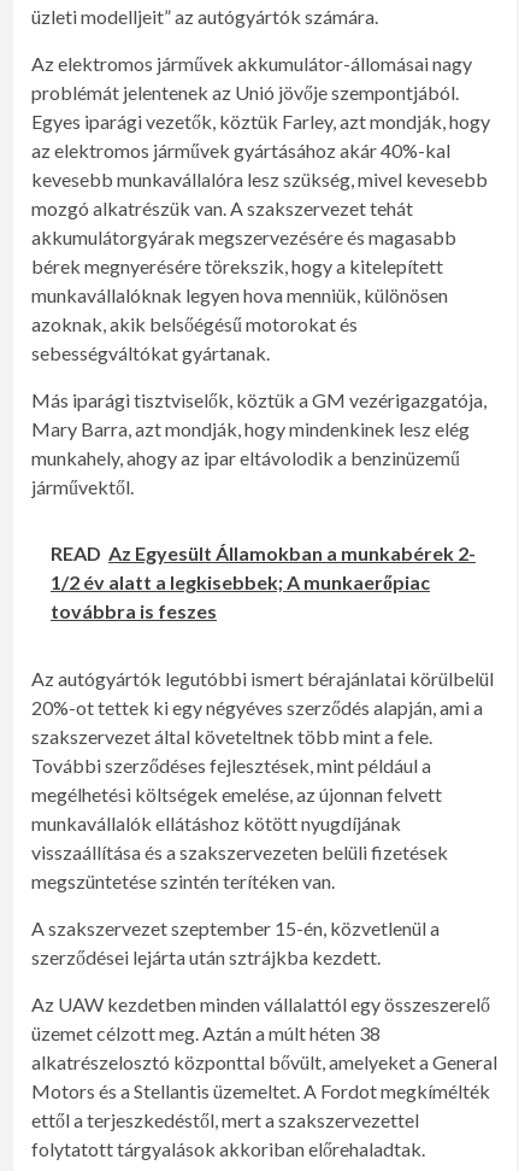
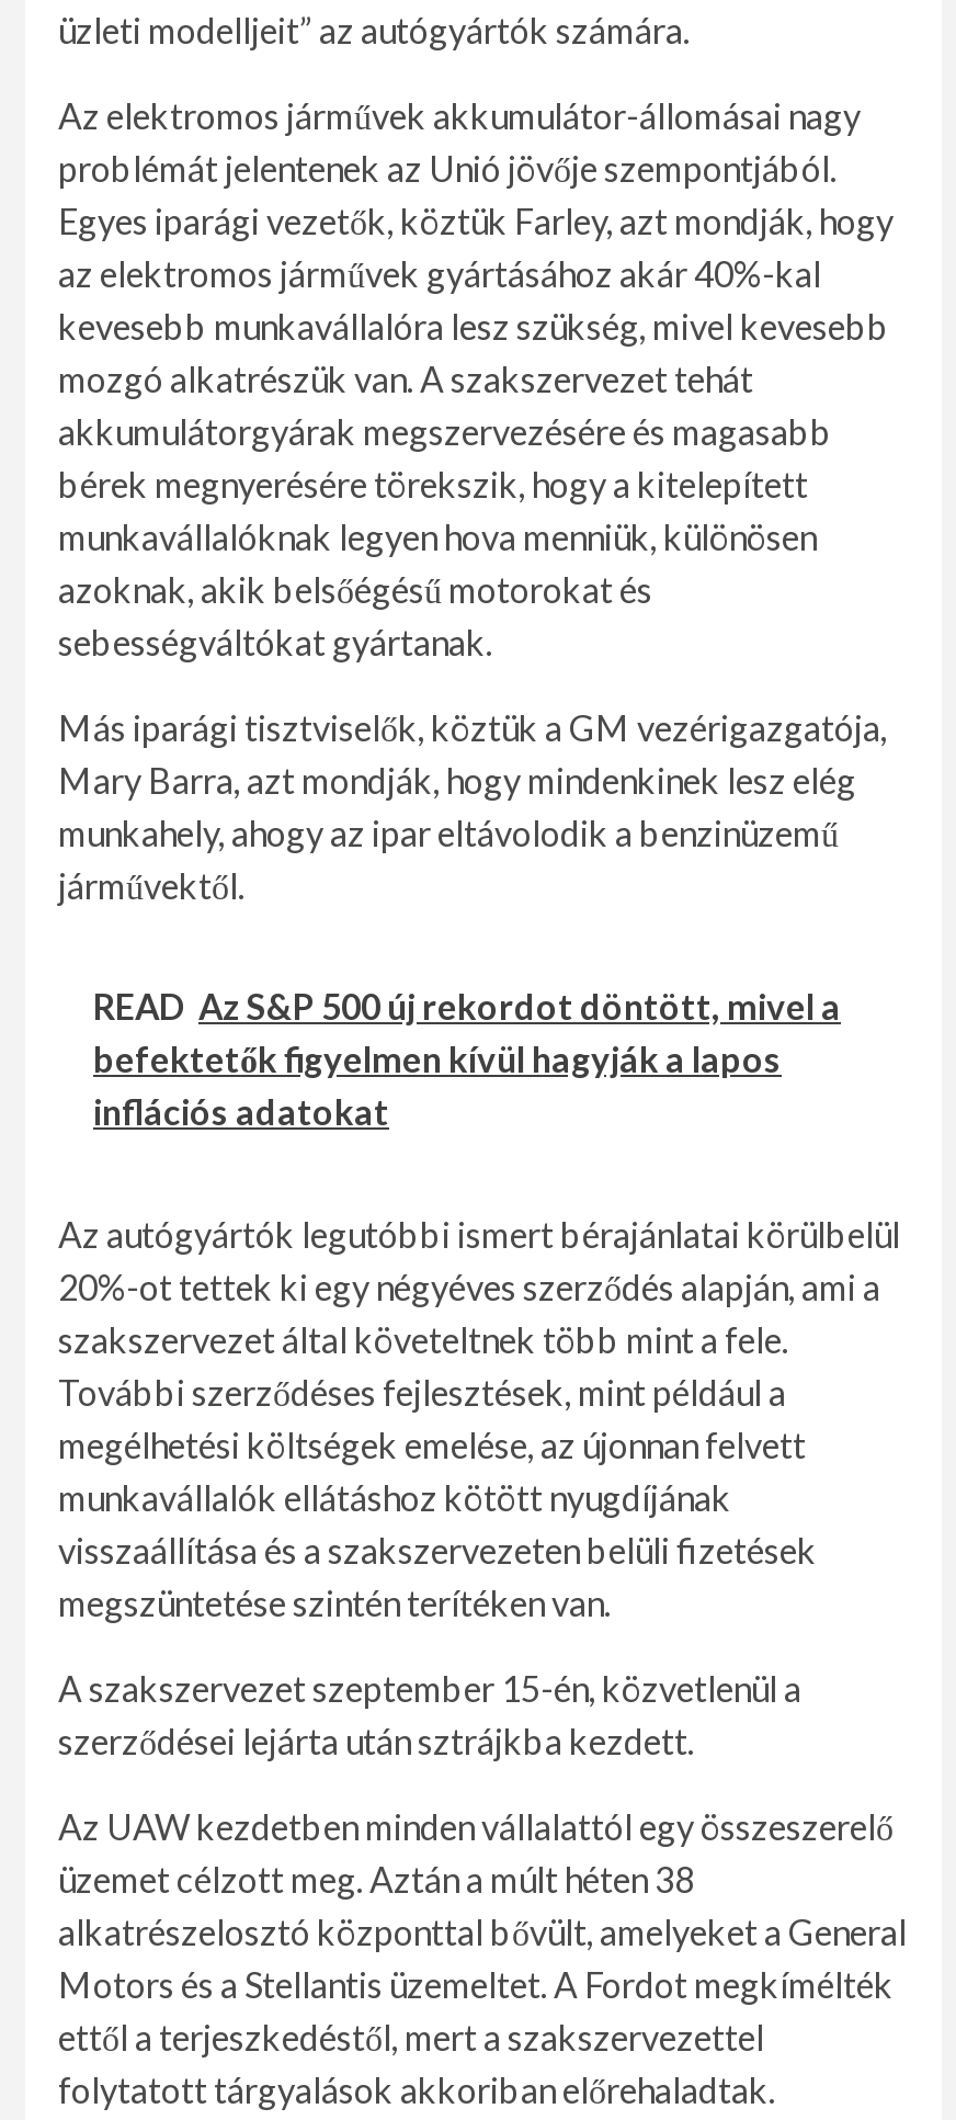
- READ Az Egyesült Államokban a munkabérek 2-
- 1/2 év alatt a legkisebbek; A munkaerőpiac
- továbbra is feszes
+ READ Az S&P 500 új rekordot döntött, mivel a
+ befektetők figyelmen kívül hagyják a lapos
+ inflációs adatokat
